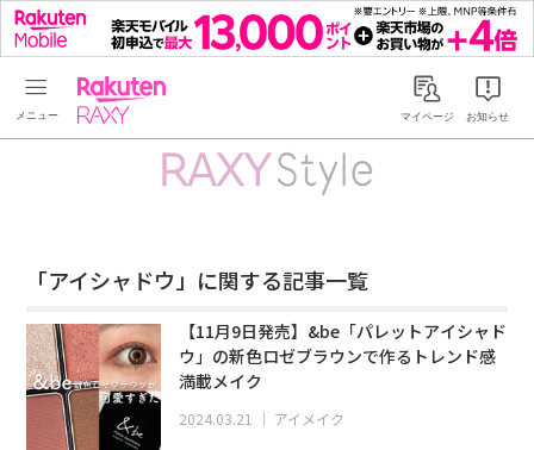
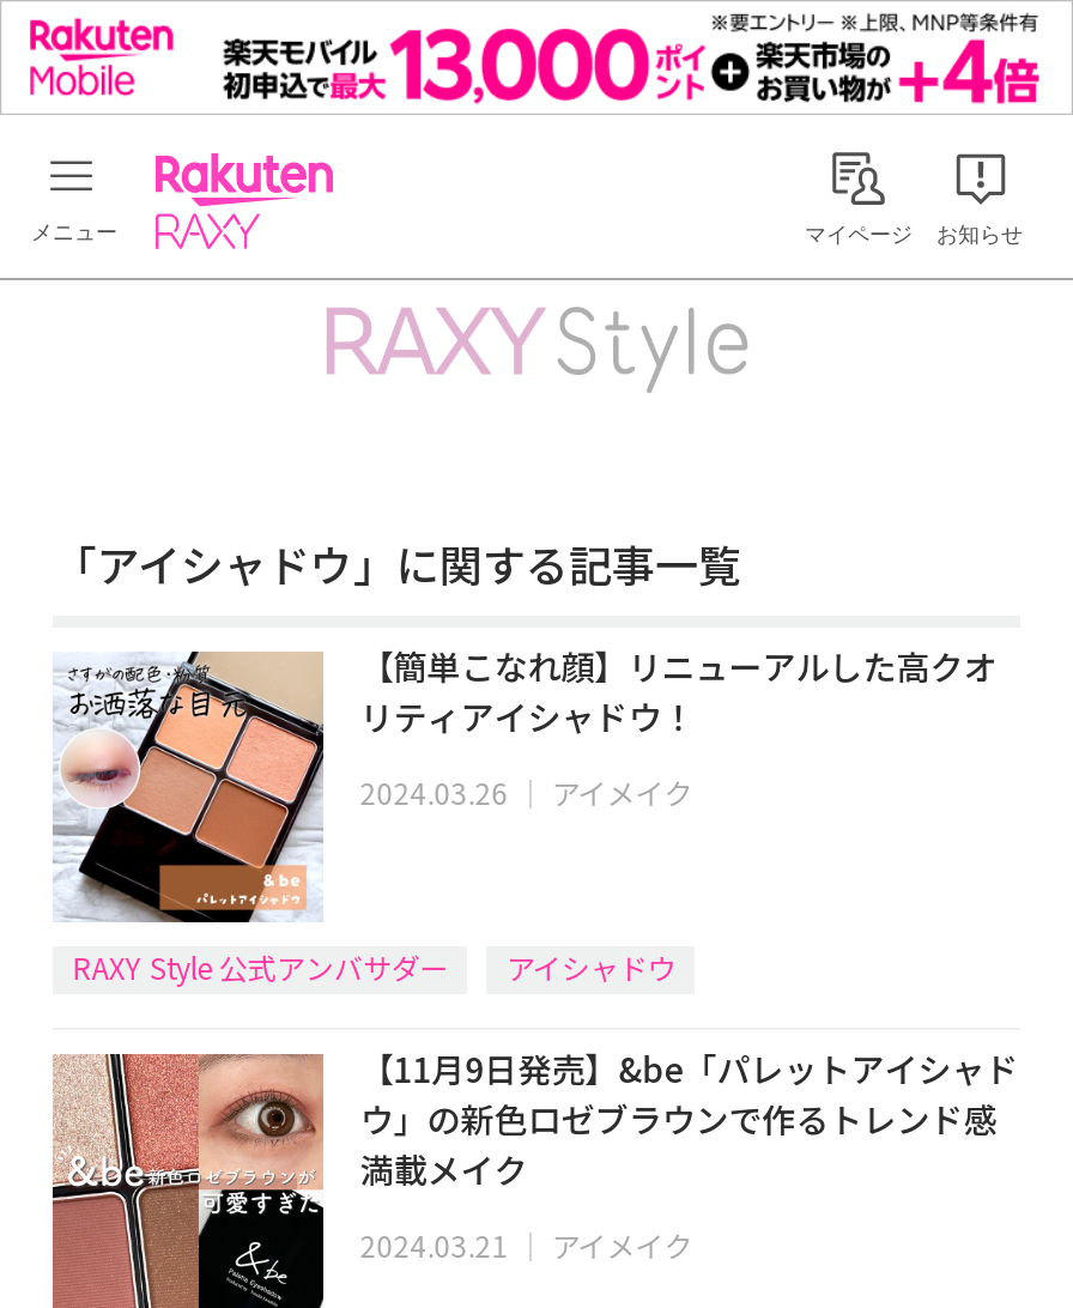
+ [image]
+ RAXY Style 公式アンバサダー
+ アイシャドウ

+ 【簡単こなれ顔】リニューアルした高クオ
+ リティアイシャドウ！
+ 2024.03.26｜アイメイク
